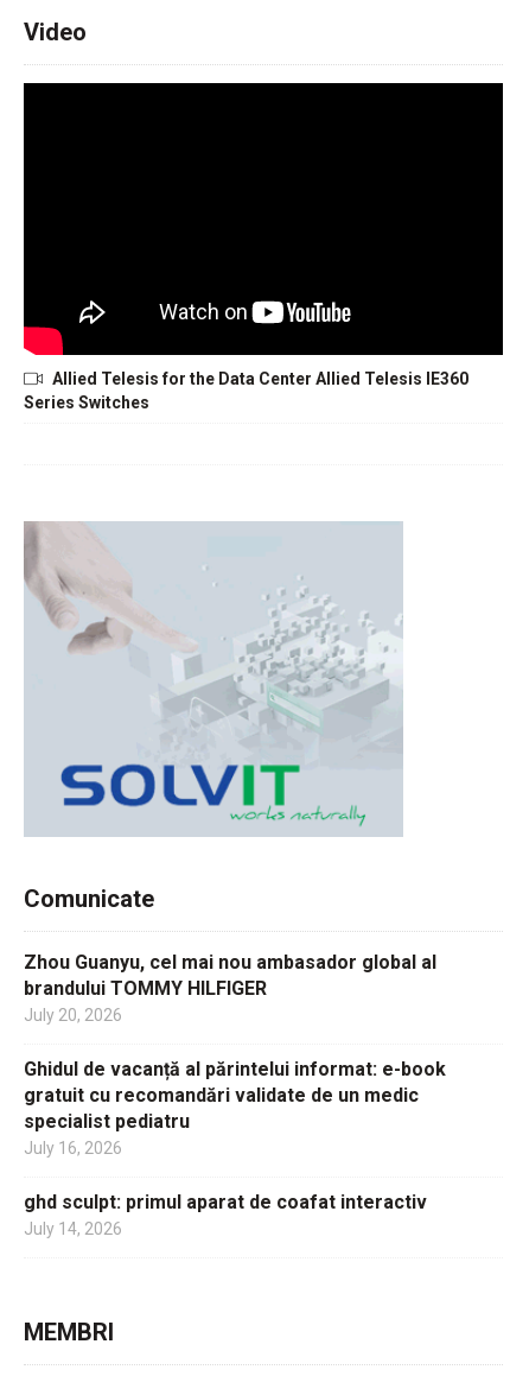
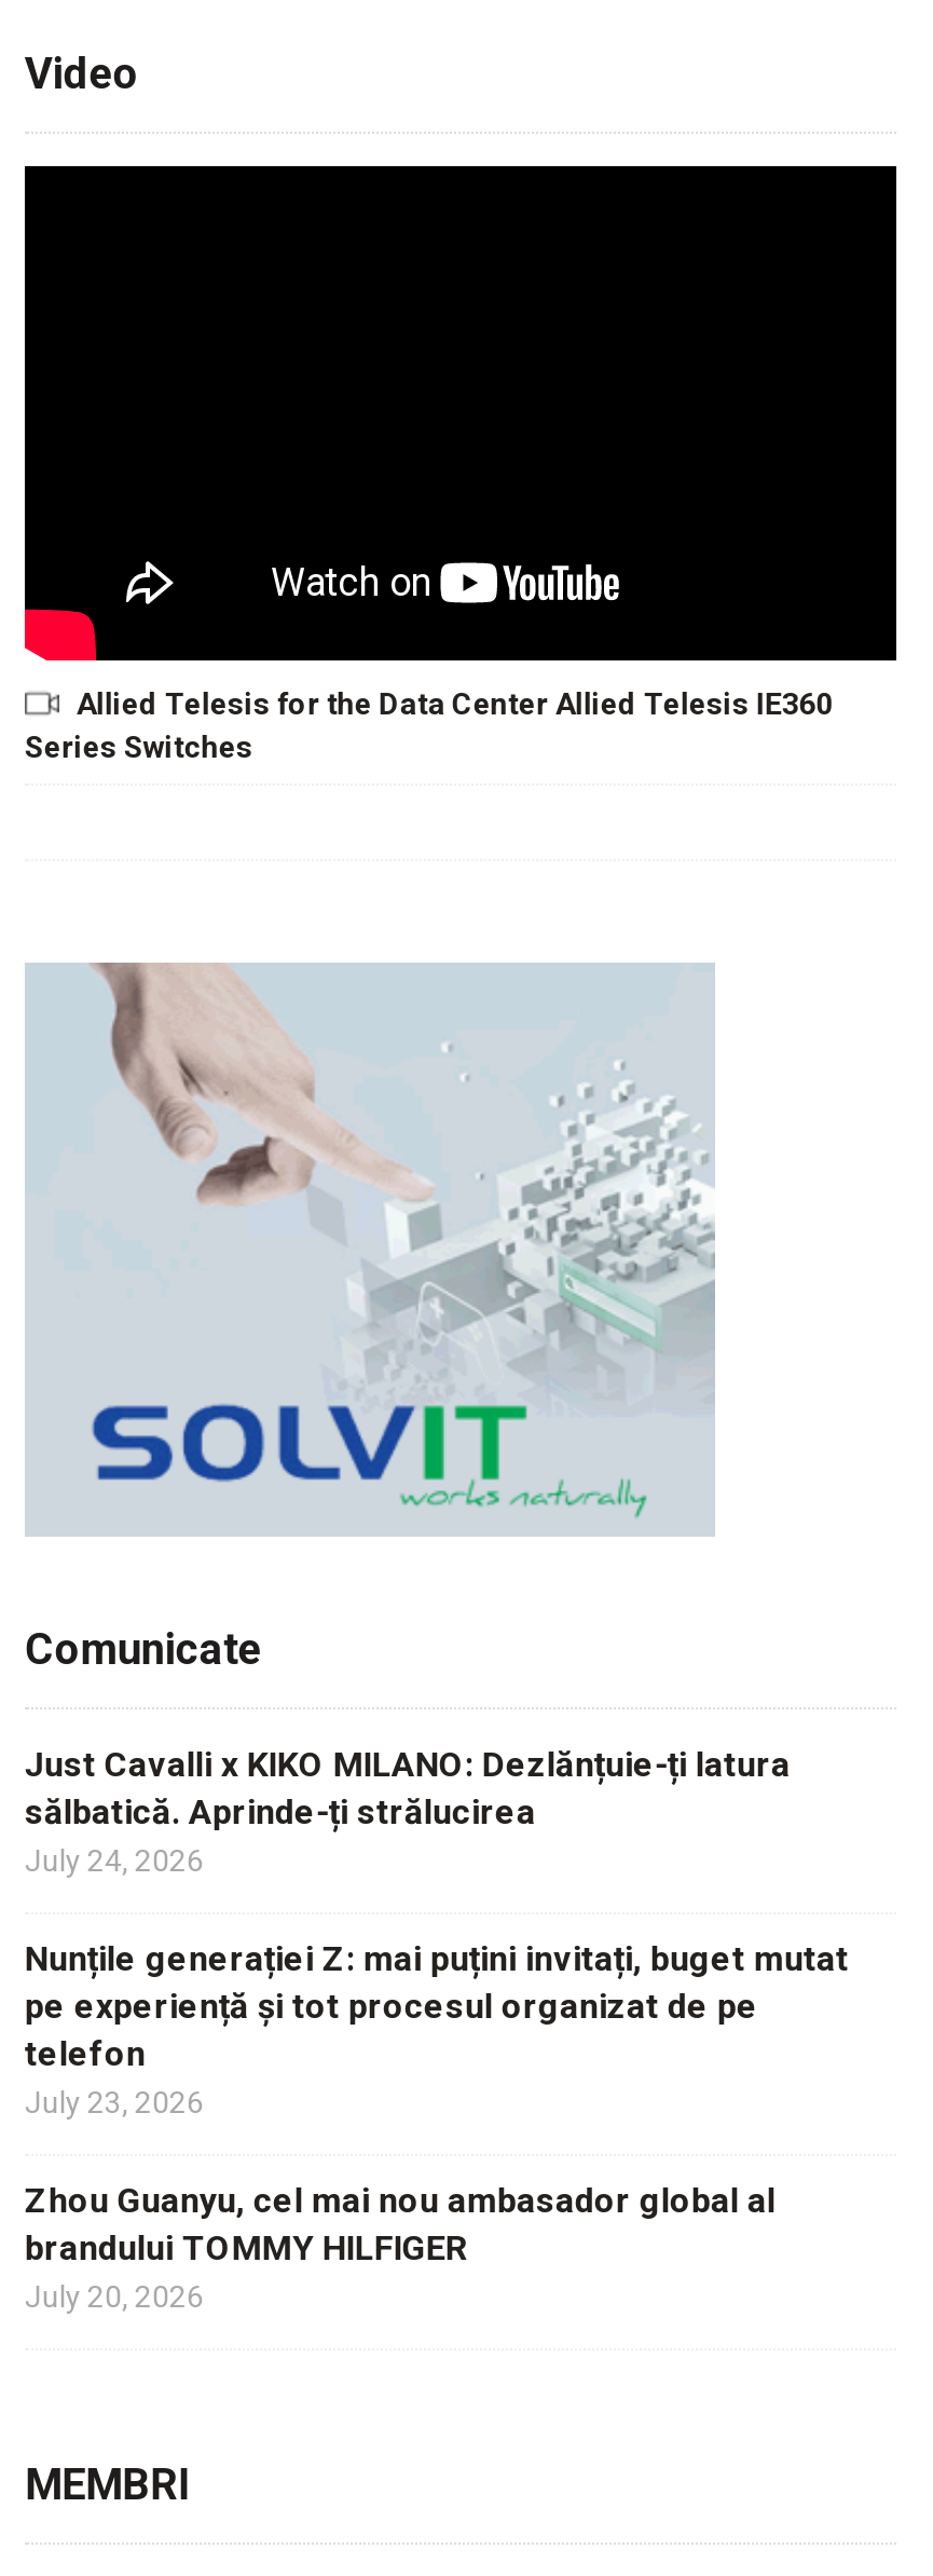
- [image]
+ [image]

+ Just Cavalli x KIKO MILANO: Dezlănțuie-ți latura
+ sălbatică. Aprinde-ți strălucirea
+ July 24, 2026
+ Nunțile generației Z: mai puțini invitați, buget mutat
+ pe experiență și tot procesul organizat de pe
+ telefon
+ July 23, 2026

moved down: Zhou Guanyu, cel mai nou ambasador global al | brandului TOMMY HILFIGER | July 20, 2026

- Ghidul de vacanță al părintelui informat: e-book
- gratuit cu recomandări validate de un medic
- specialist pediatru
- July 16, 2026
- ghd sculpt: primul aparat de coafat interactiv
- July 14, 2026
